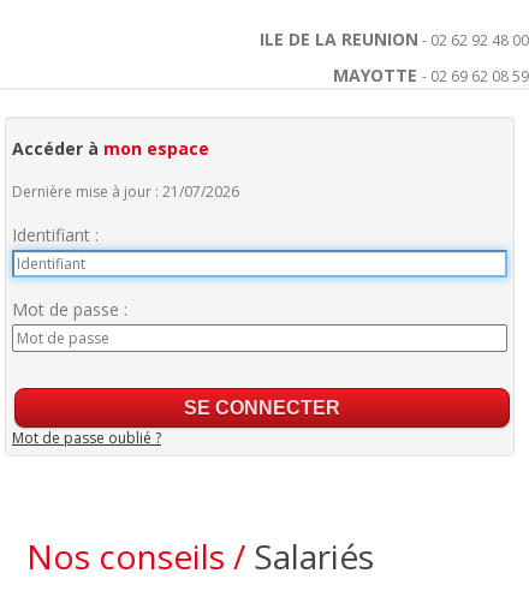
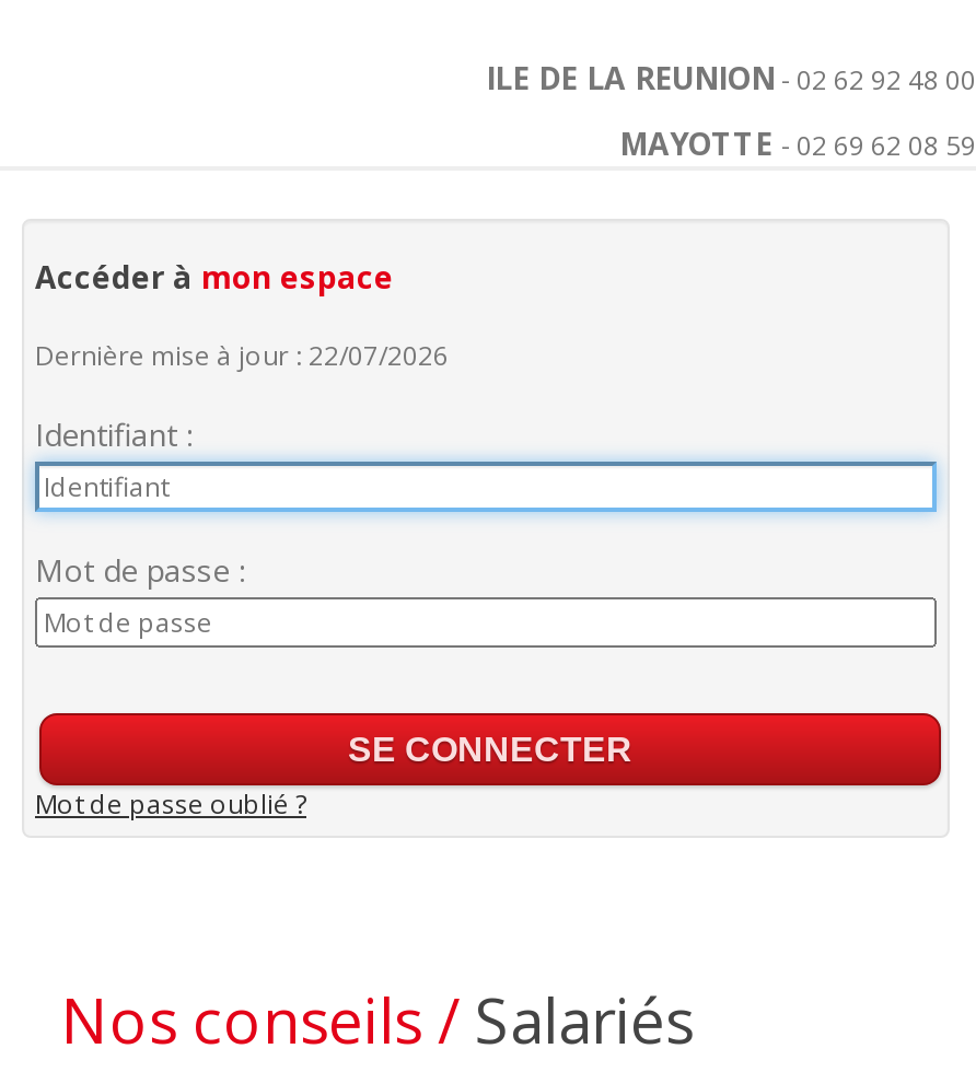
- Dernière mise à jour : 21/07/2026
+ Dernière mise à jour : 22/07/2026
